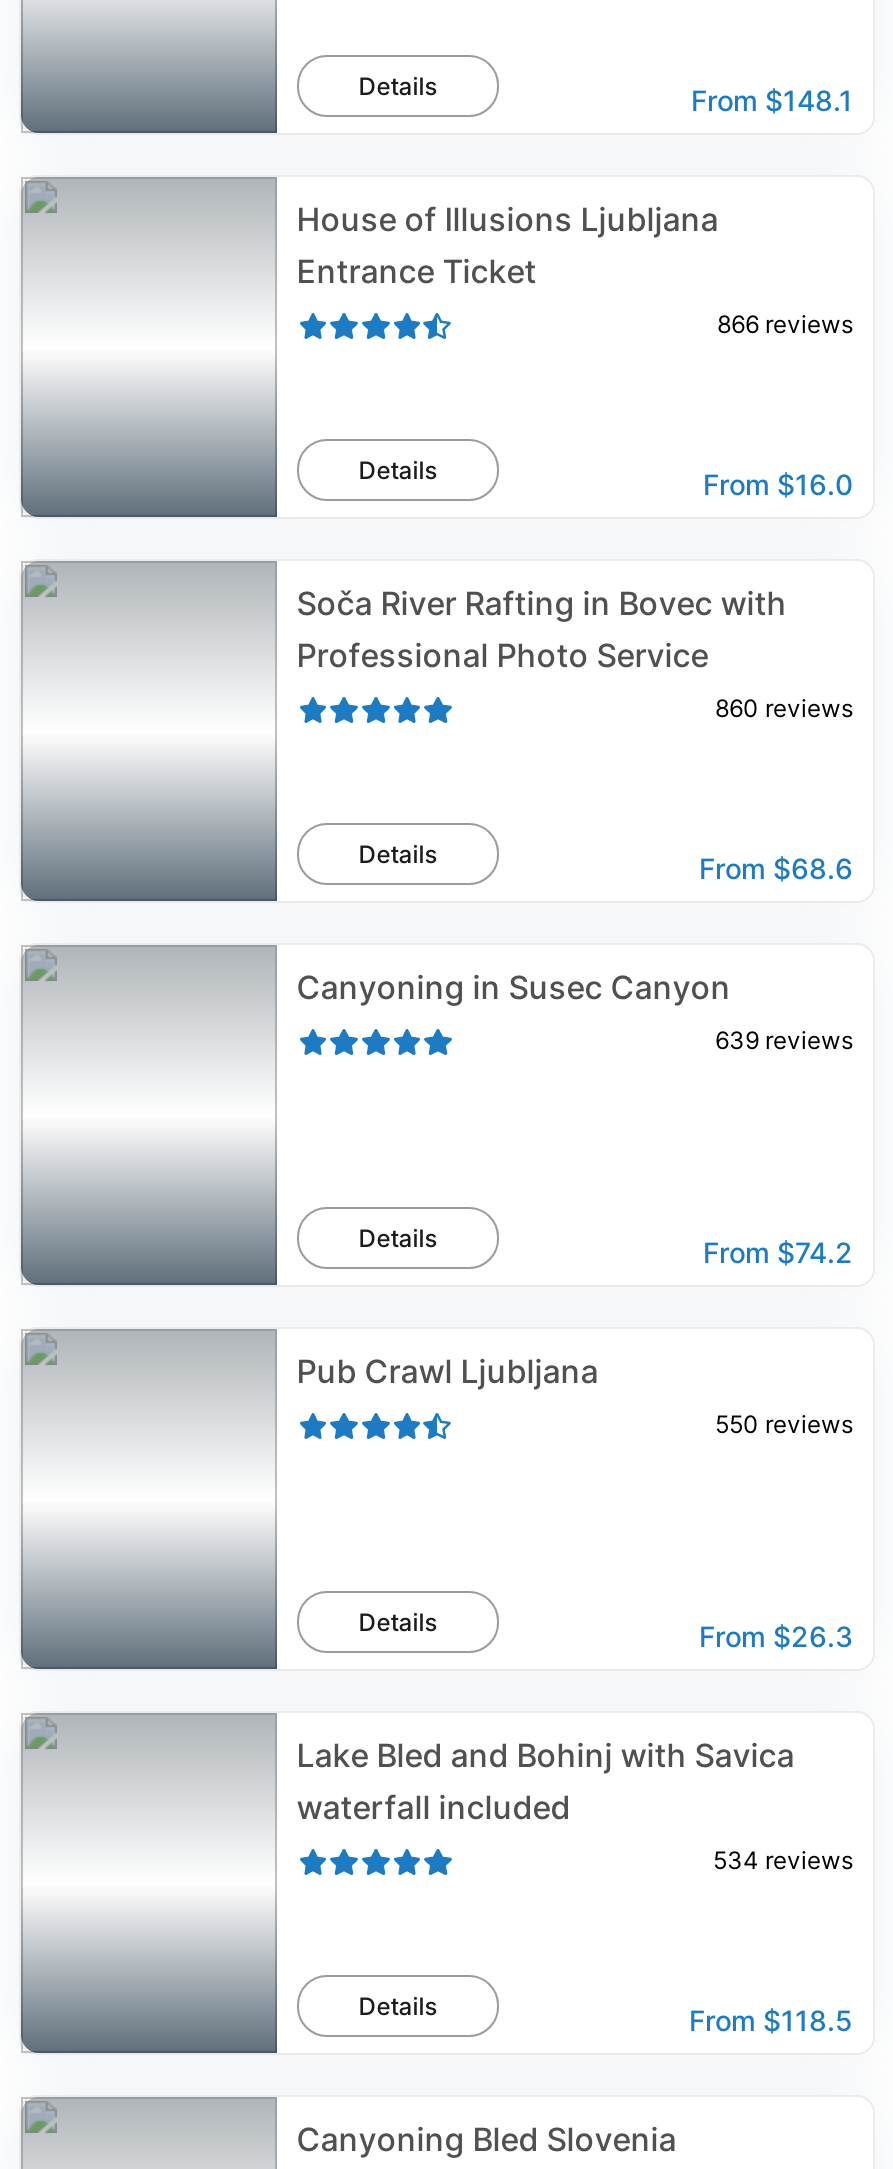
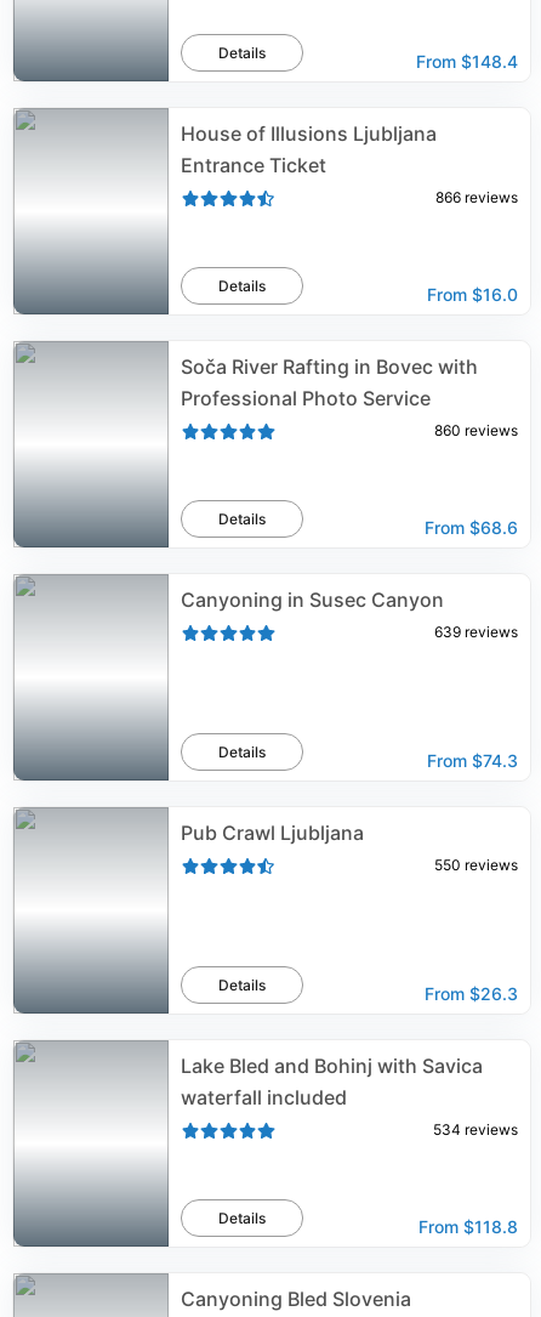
- From $148.1
+ From $148.4

- From $74.2
+ From $74.3

- From $118.5
+ From $118.8
